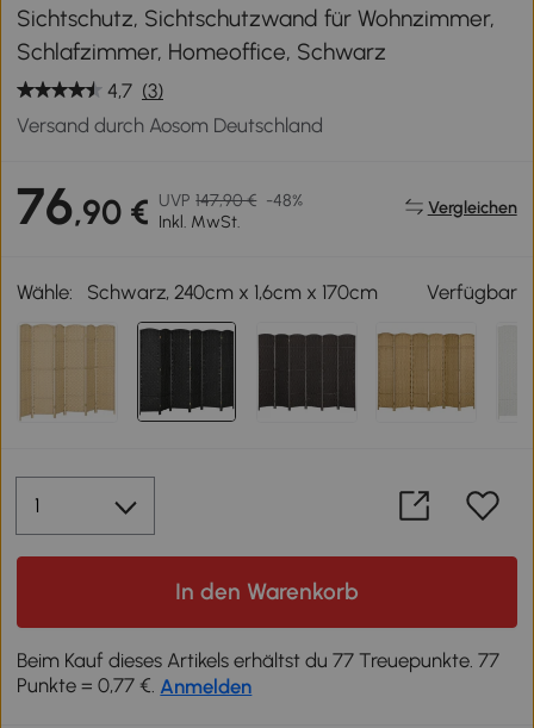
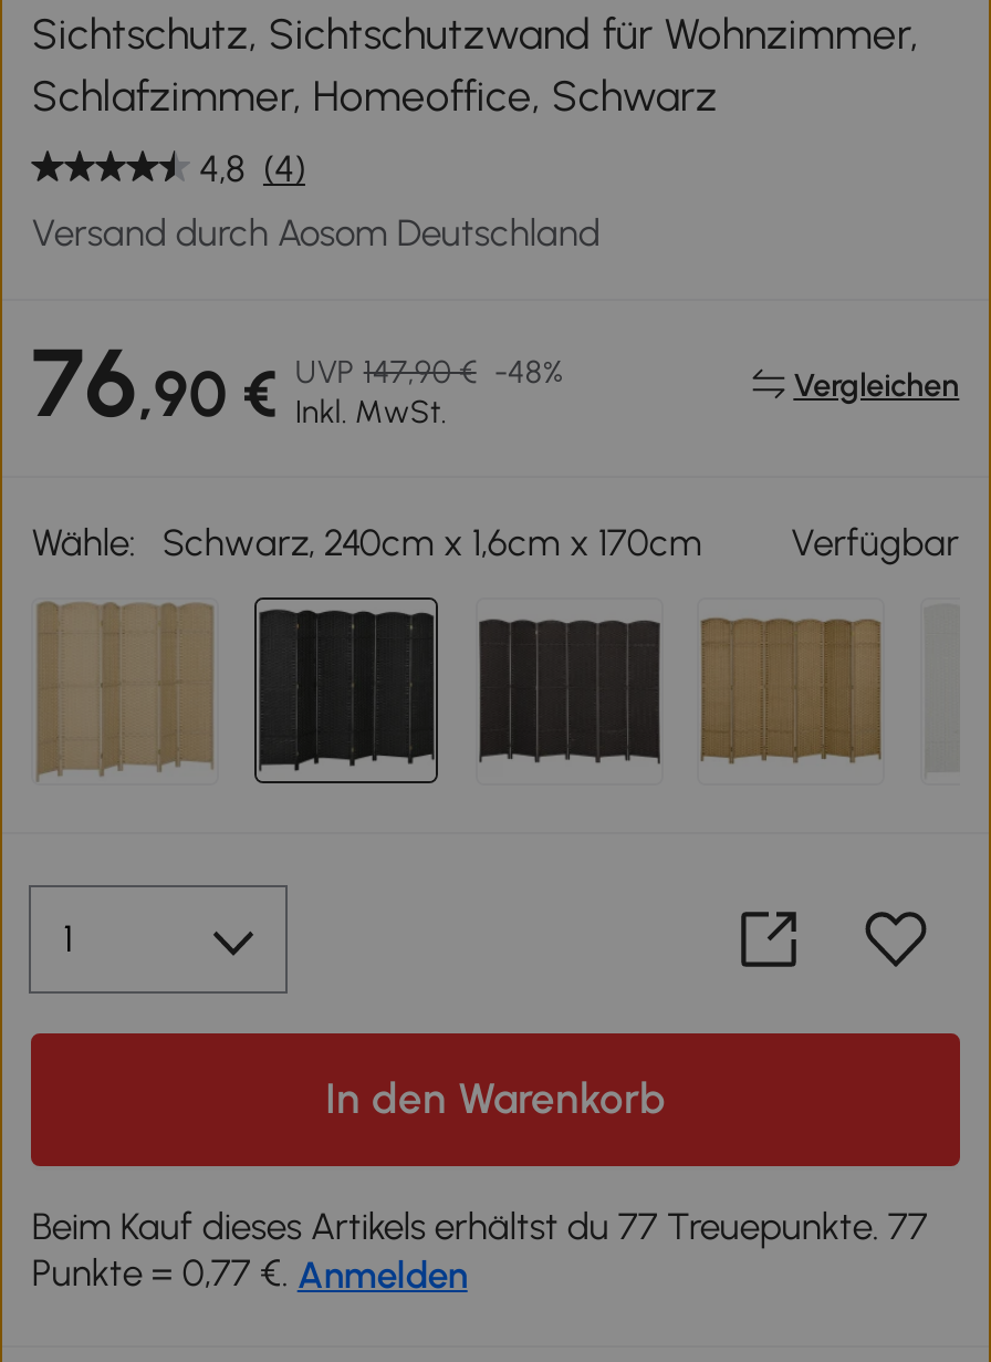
- 4,7 (3)
+ 4,8 (4)
